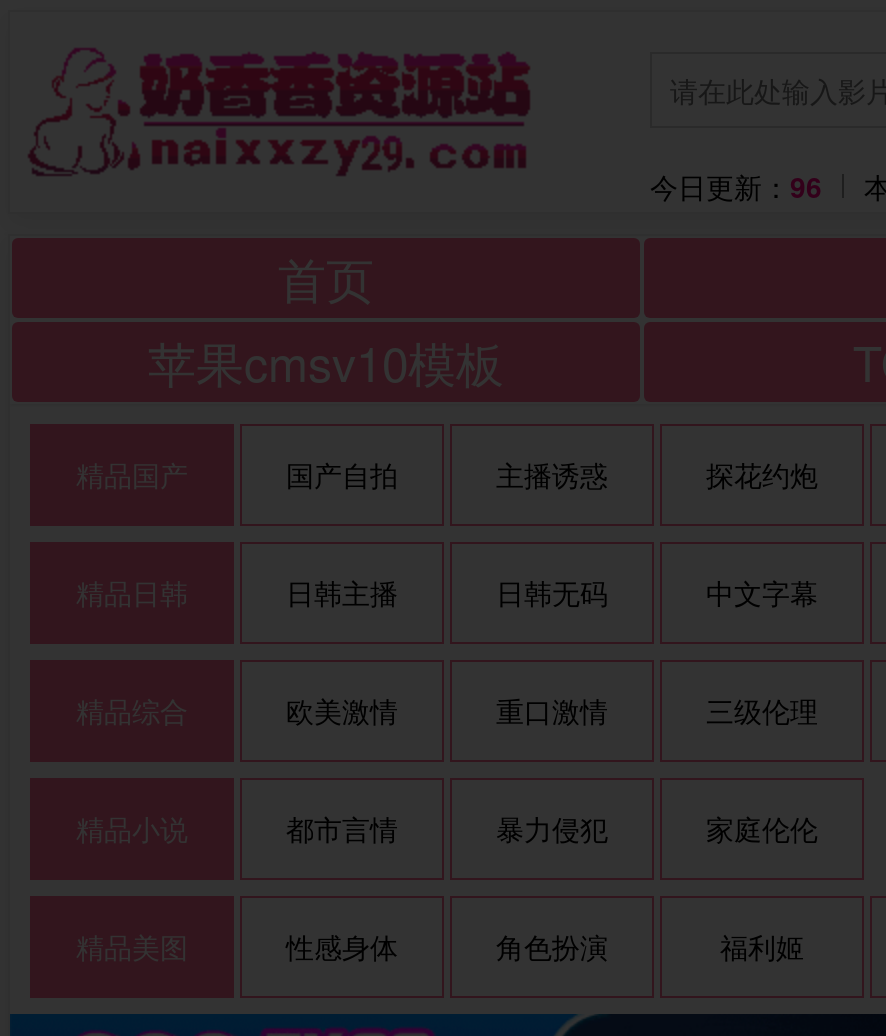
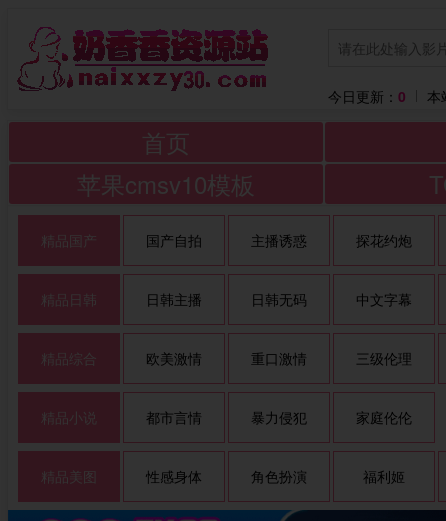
- 今日更新：96
+ 今日更新：0
